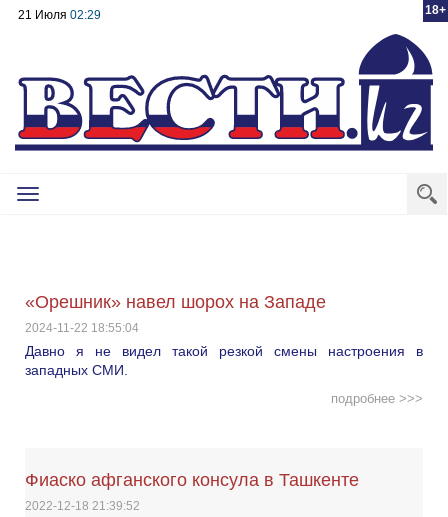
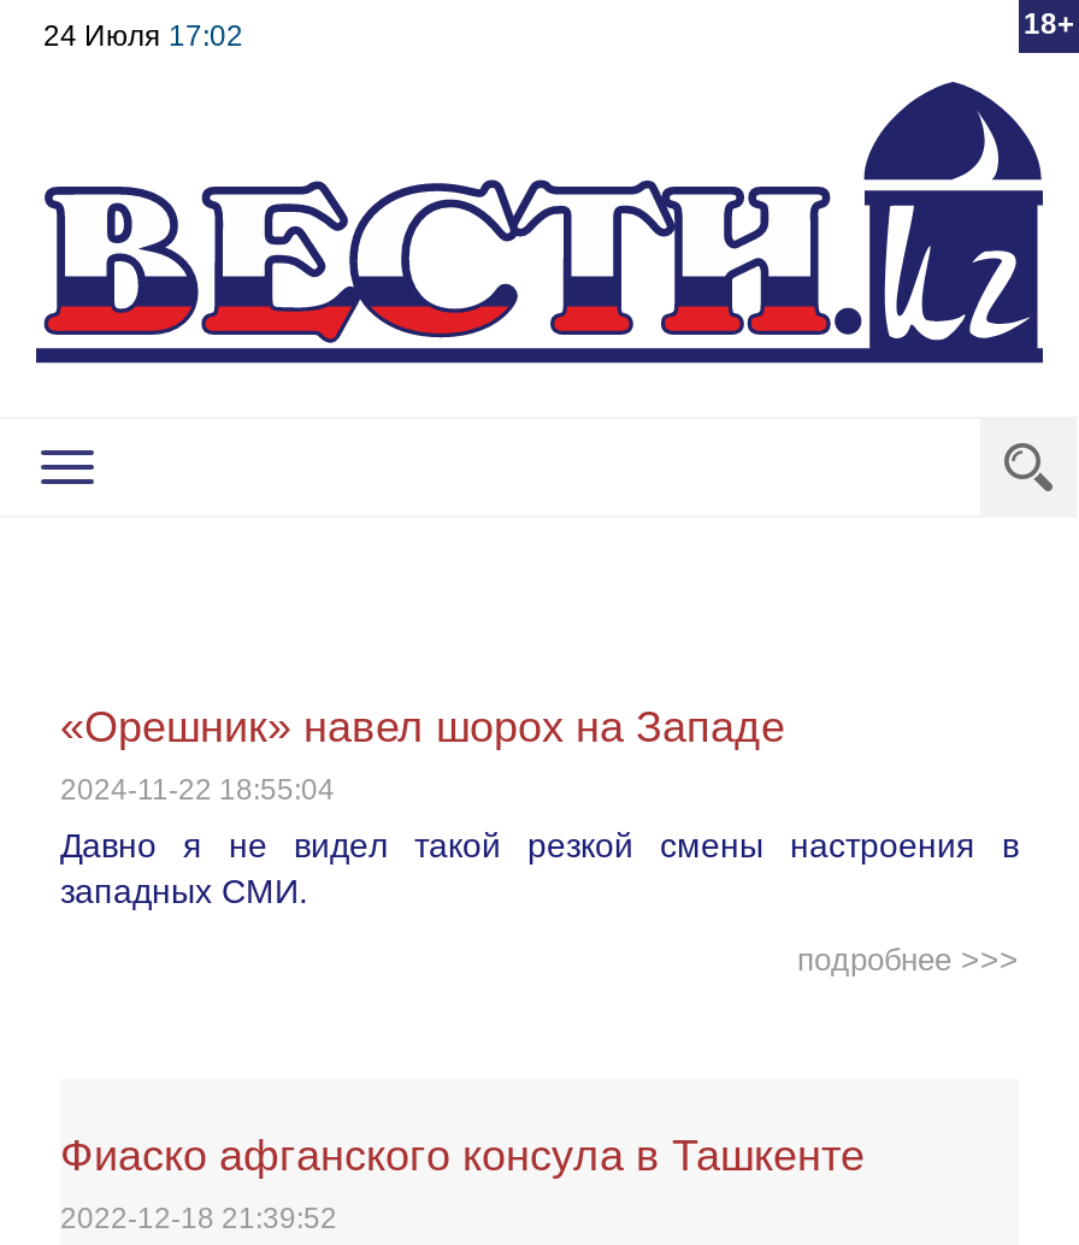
- 21 Июля 02:29
+ 24 Июля 17:02
